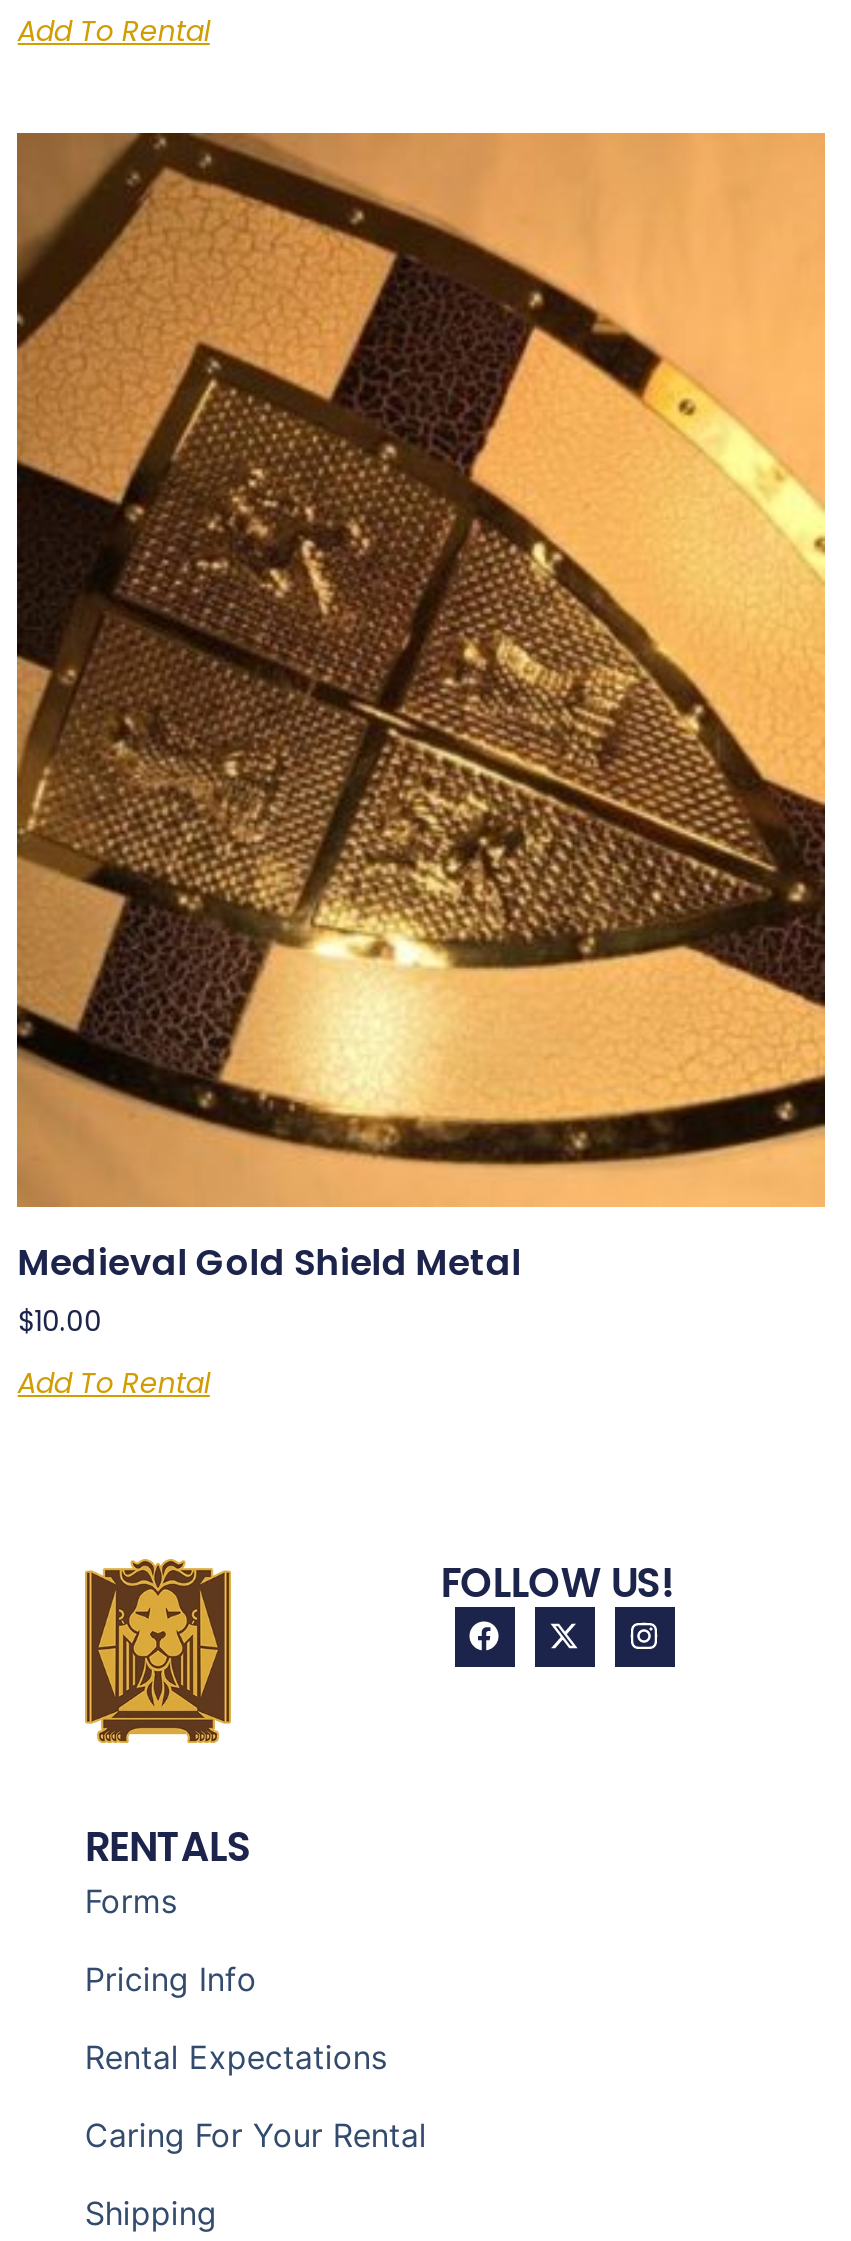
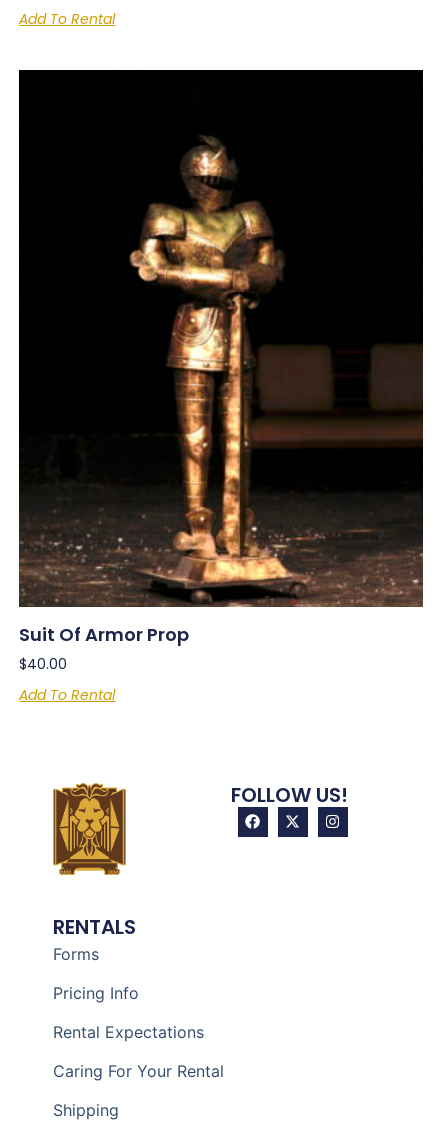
- [image]
- Medieval Gold Shield Metal
- $10.00
+ [image]
+ Suit Of Armor Prop
+ $40.00
